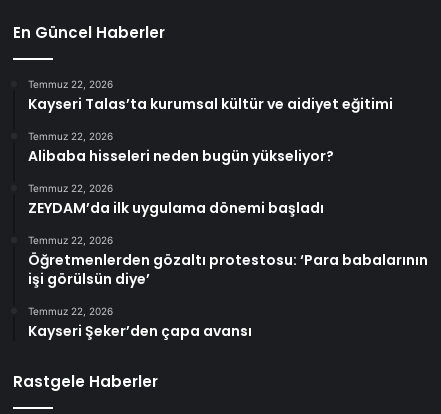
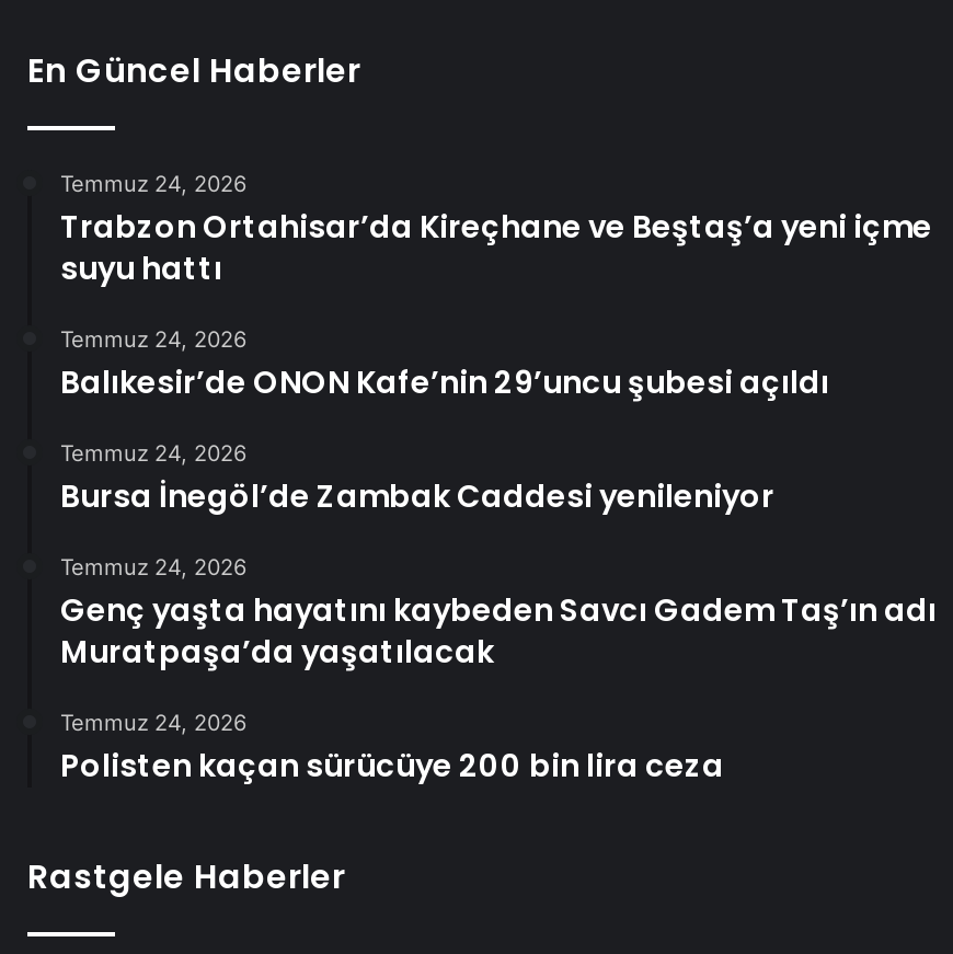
- Temmuz 22, 2026
- Kayseri Talas’ta kurumsal kültür ve aidiyet eğitimi
+ Temmuz 24, 2026
+ Trabzon Ortahisar’da Kireçhane ve Beştaş’a yeni içme
+ suyu hattı

- Temmuz 22, 2026
- Alibaba hisseleri neden bugün yükseliyor?
+ Temmuz 24, 2026
+ Balıkesir’de ONON Kafe’nin 29’uncu şubesi açıldı

- Temmuz 22, 2026
- ZEYDAM’da ilk uygulama dönemi başladı
+ Temmuz 24, 2026
+ Bursa İnegöl’de Zambak Caddesi yenileniyor

- Temmuz 22, 2026
- Öğretmenlerden gözaltı protestosu: ‘Para babalarının
- işi görülsün diye’
+ Temmuz 24, 2026
+ Genç yaşta hayatını kaybeden Savcı Gadem Taş’ın adı
+ Muratpaşa’da yaşatılacak

- Temmuz 22, 2026
- Kayseri Şeker’den çapa avansı
+ Temmuz 24, 2026
+ Polisten kaçan sürücüye 200 bin lira ceza
